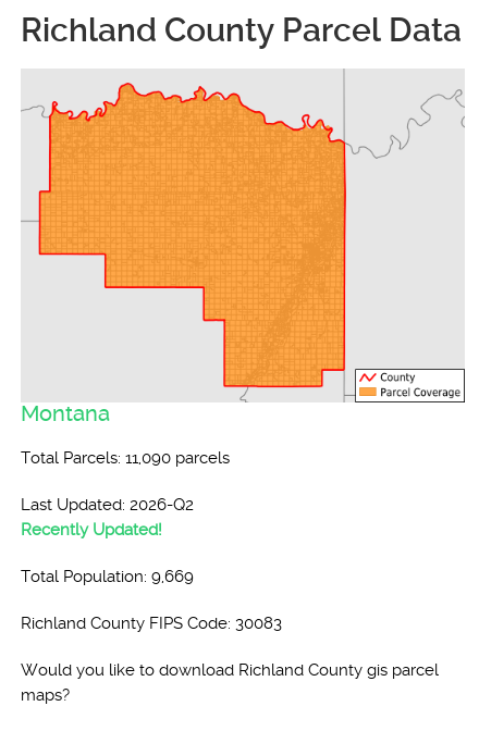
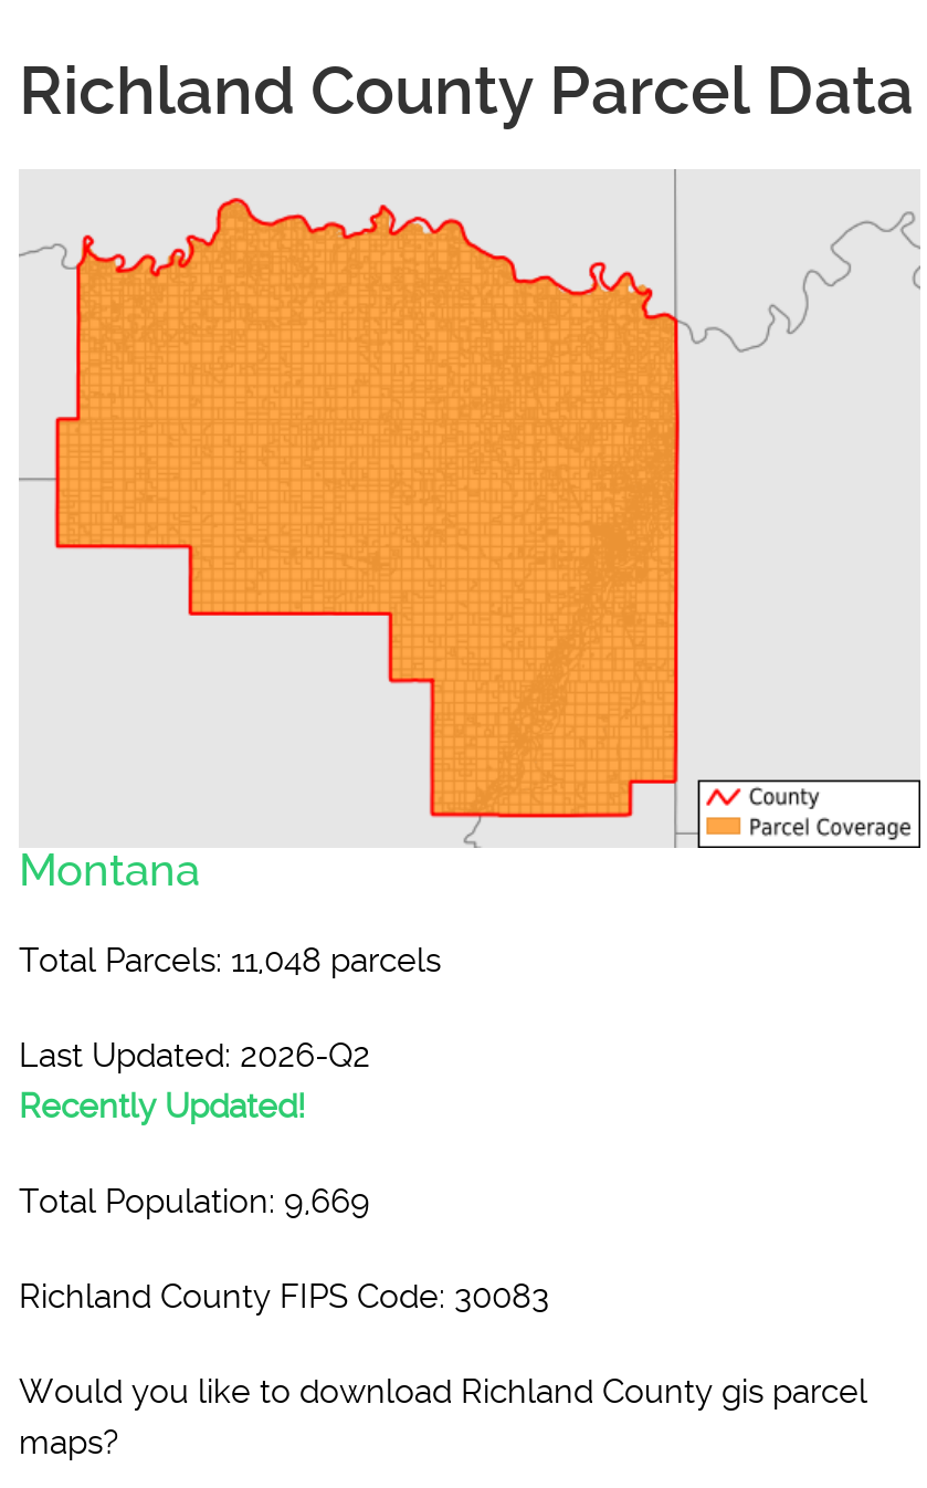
- Total Parcels: 11,090 parcels
+ Total Parcels: 11,048 parcels
